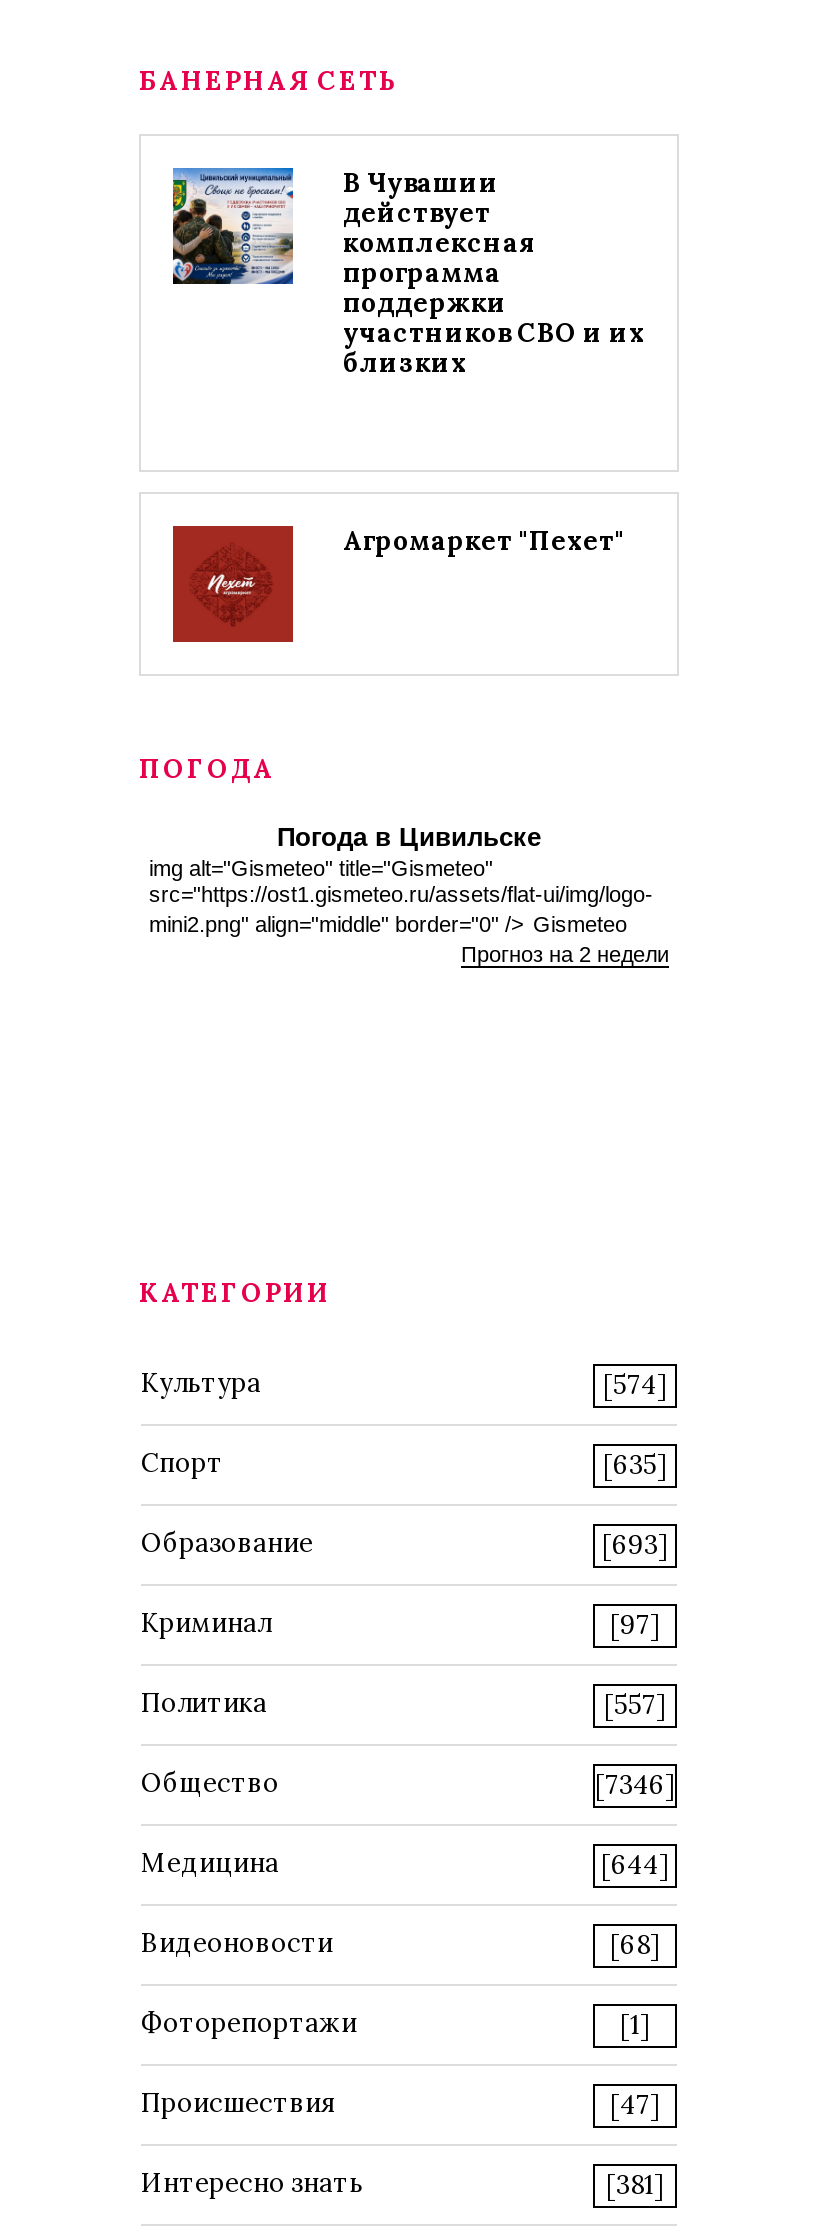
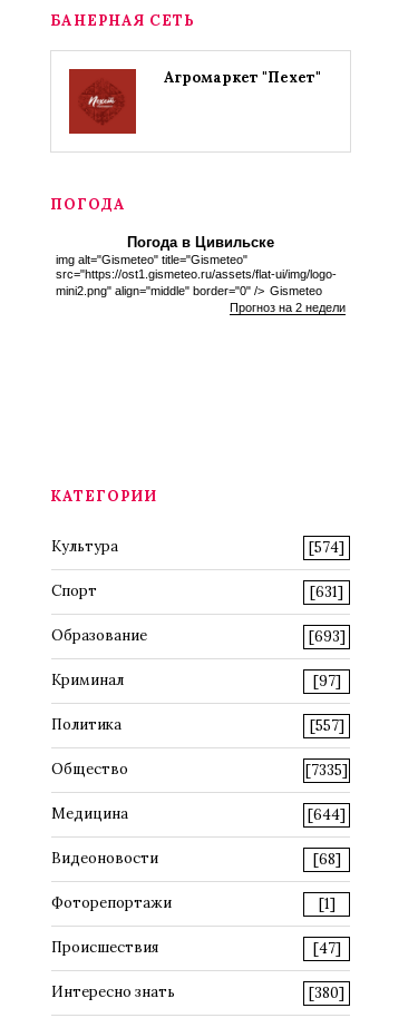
- [image]
- В Чувашии
- действует
- комплексная
- программа
- поддержки
- участников СВО и их
- близких

- [635]
+ [631]

- [7346]
+ [7335]

- [381]
+ [380]
